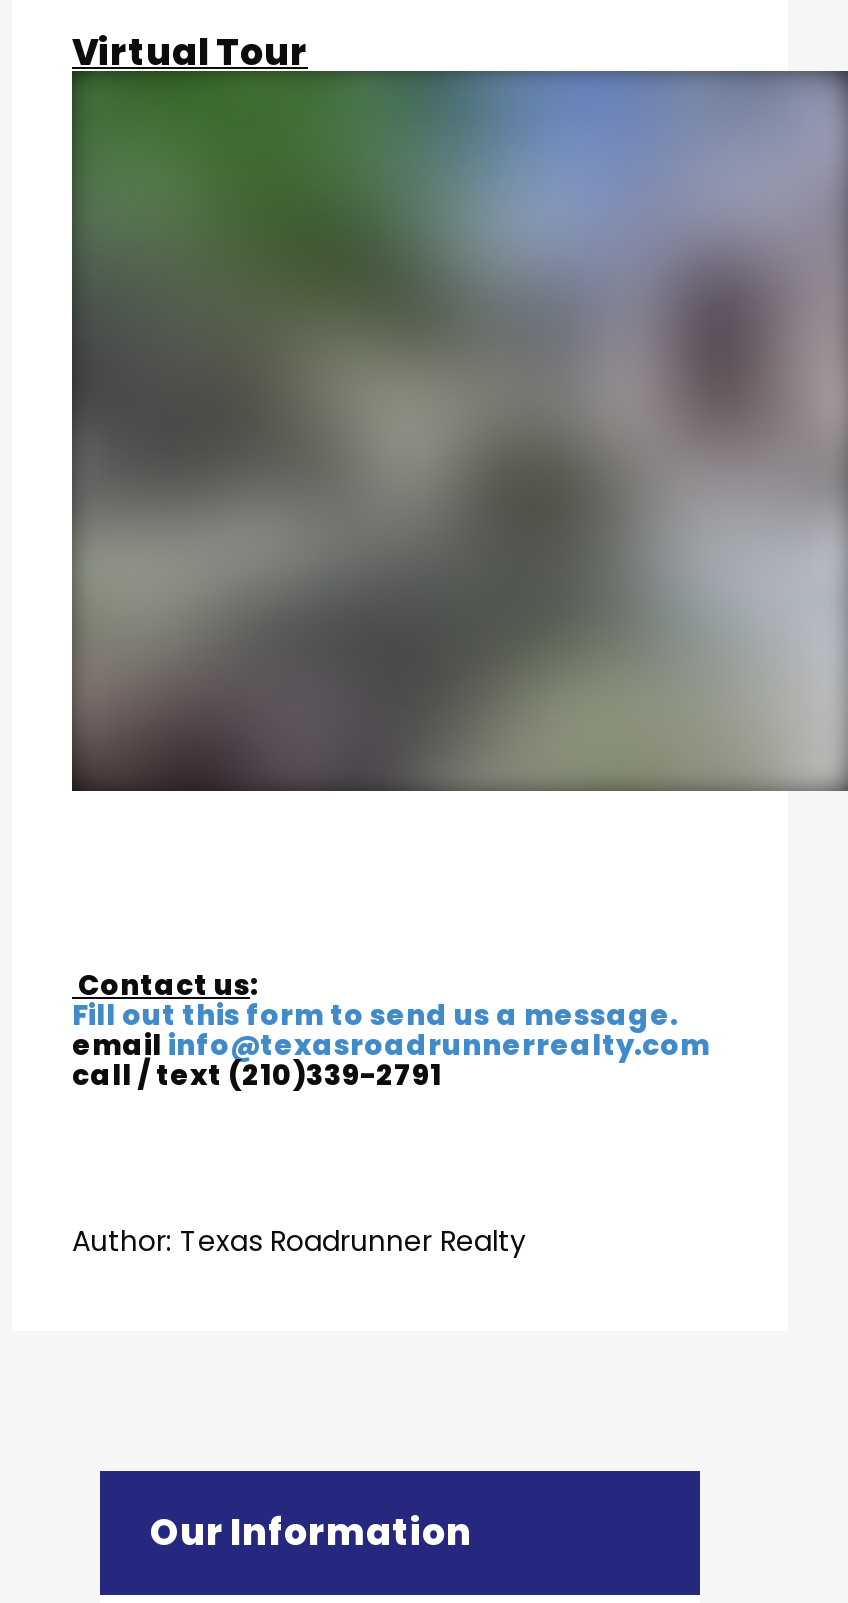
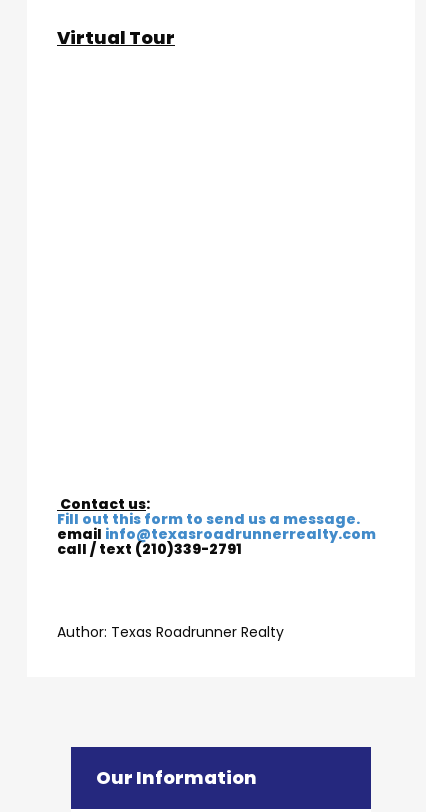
- [image]
